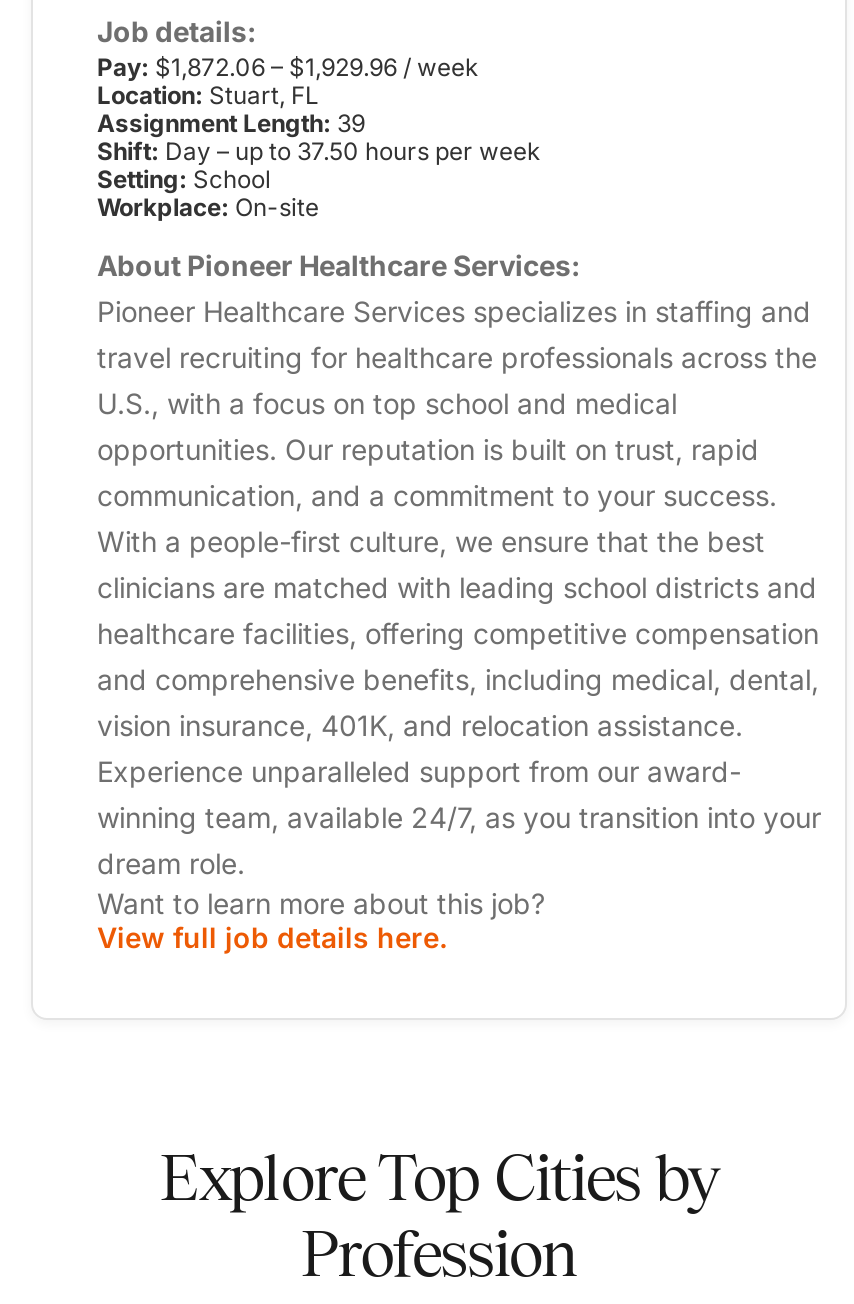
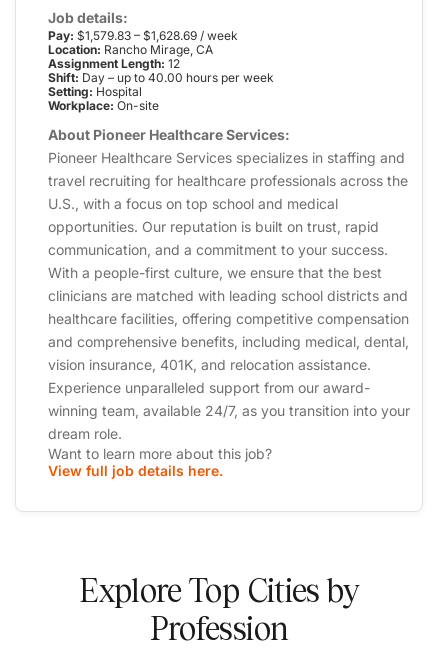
- Pay: $1,872.06 – $1,929.96 / week
- Location: Stuart, FL
- Assignment Length: 39
- Shift:Day – up to 37.50 hours per week
- Setting: School
+ Pay: $1,579.83 – $1,628.69 / week
+ Location: Rancho Mirage, CA
+ Assignment Length: 12
+ Shift:Day – up to 40.00 hours per week
+ Setting: Hospital
